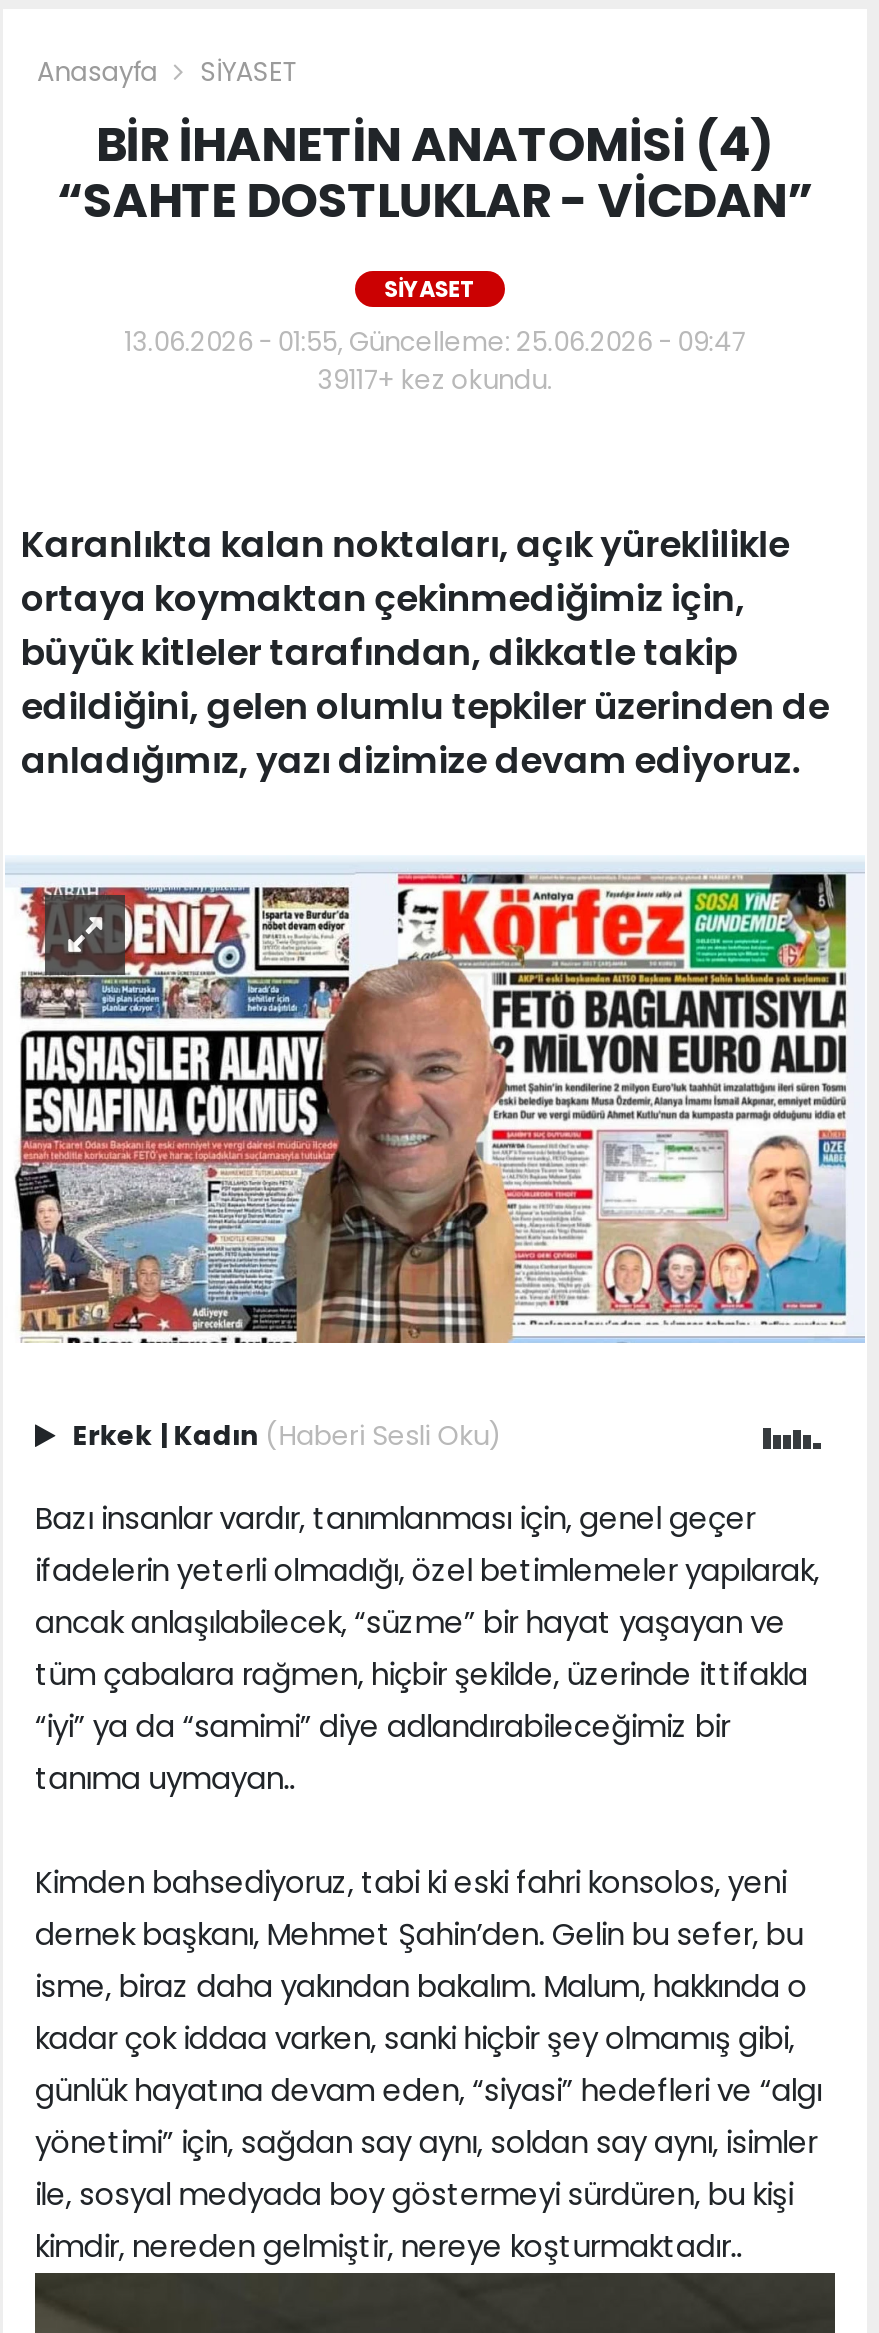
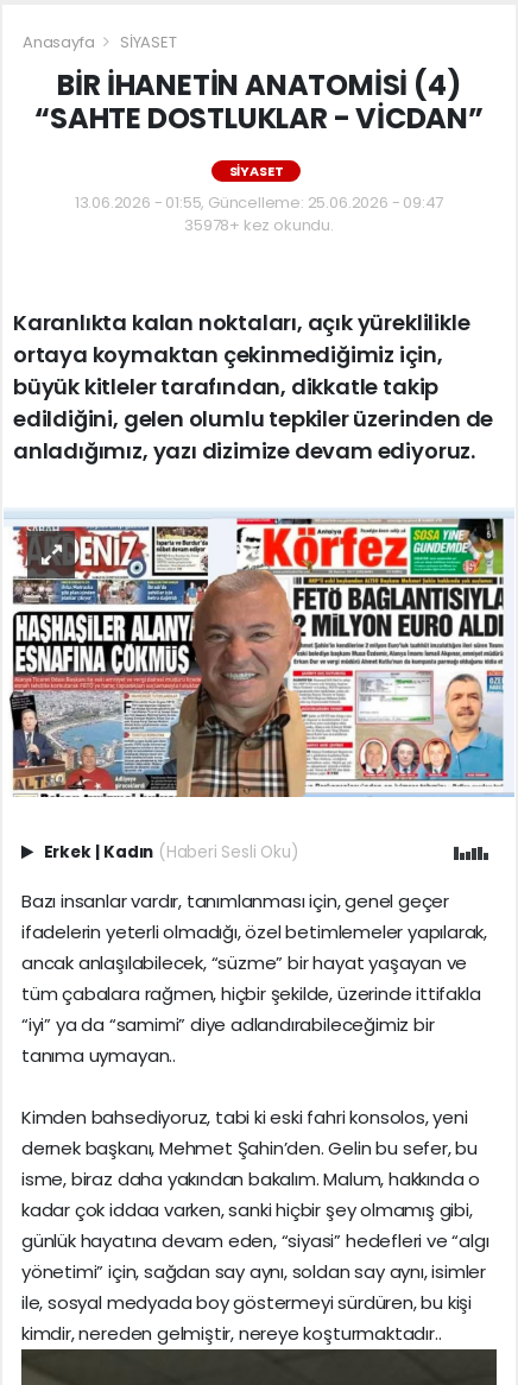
- 39117+ kez okundu.
+ 35978+ kez okundu.
